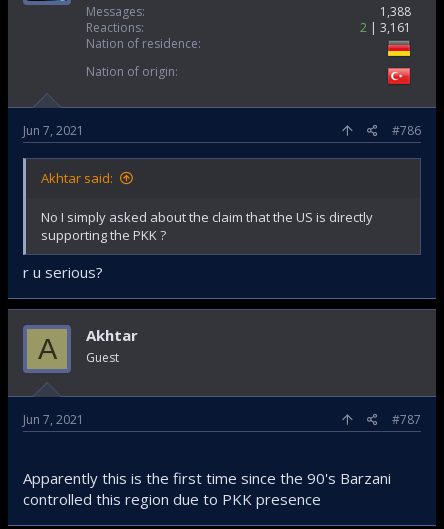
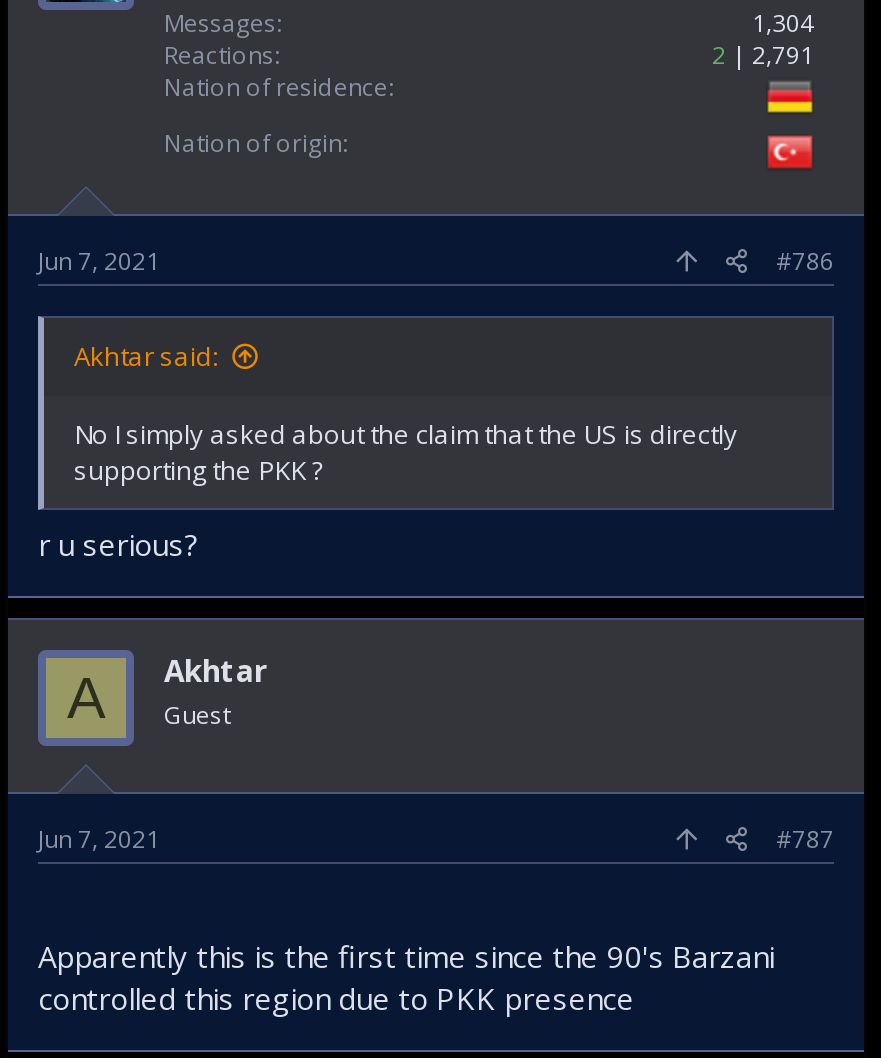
- 1,388
+ 1,304

- 2 3,161
+ 2 2,791
